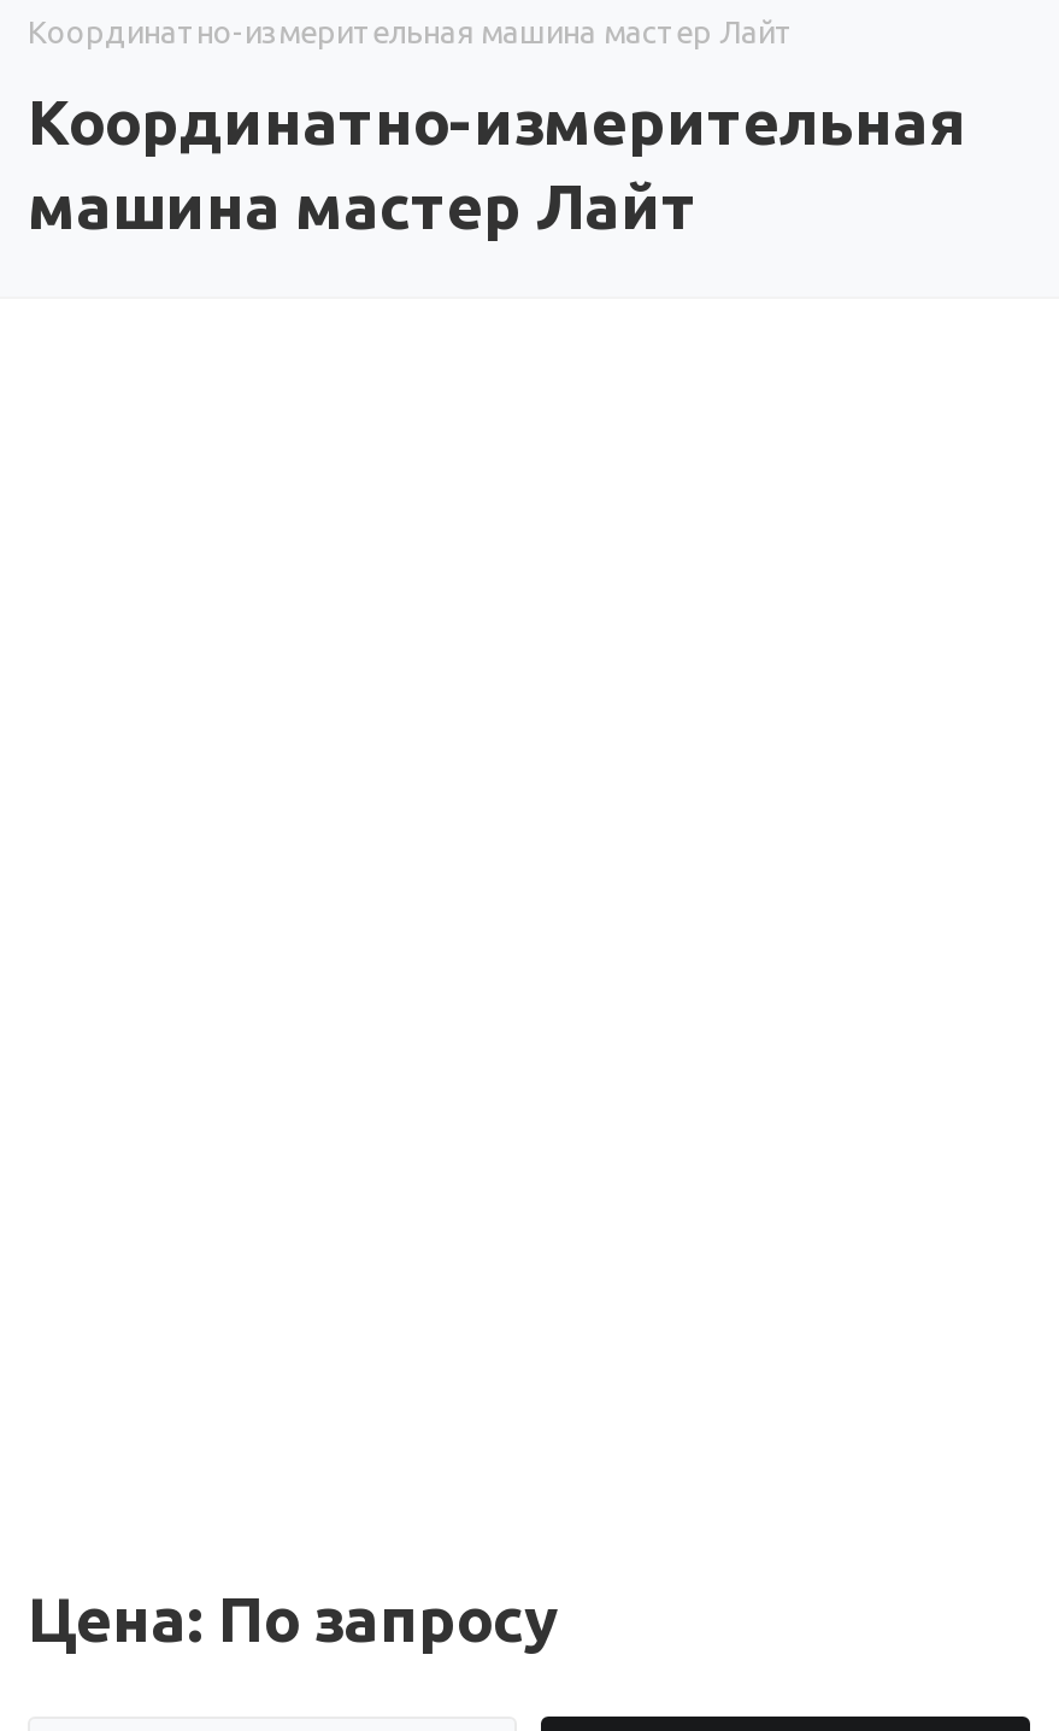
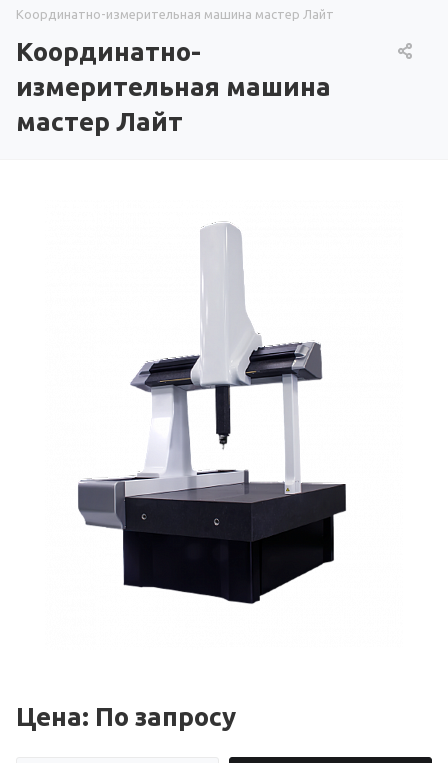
+ [image]
